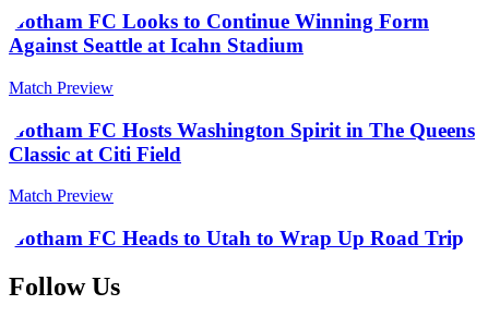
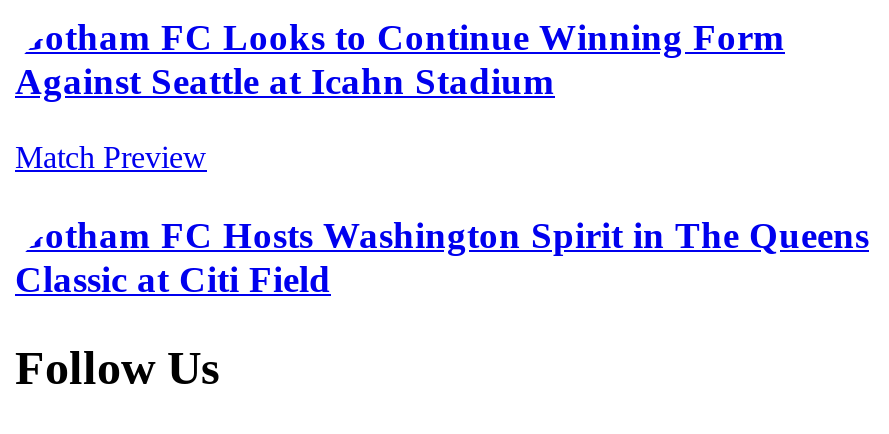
- Match Preview
- Gotham FC Heads to Utah to Wrap Up Road Trip
